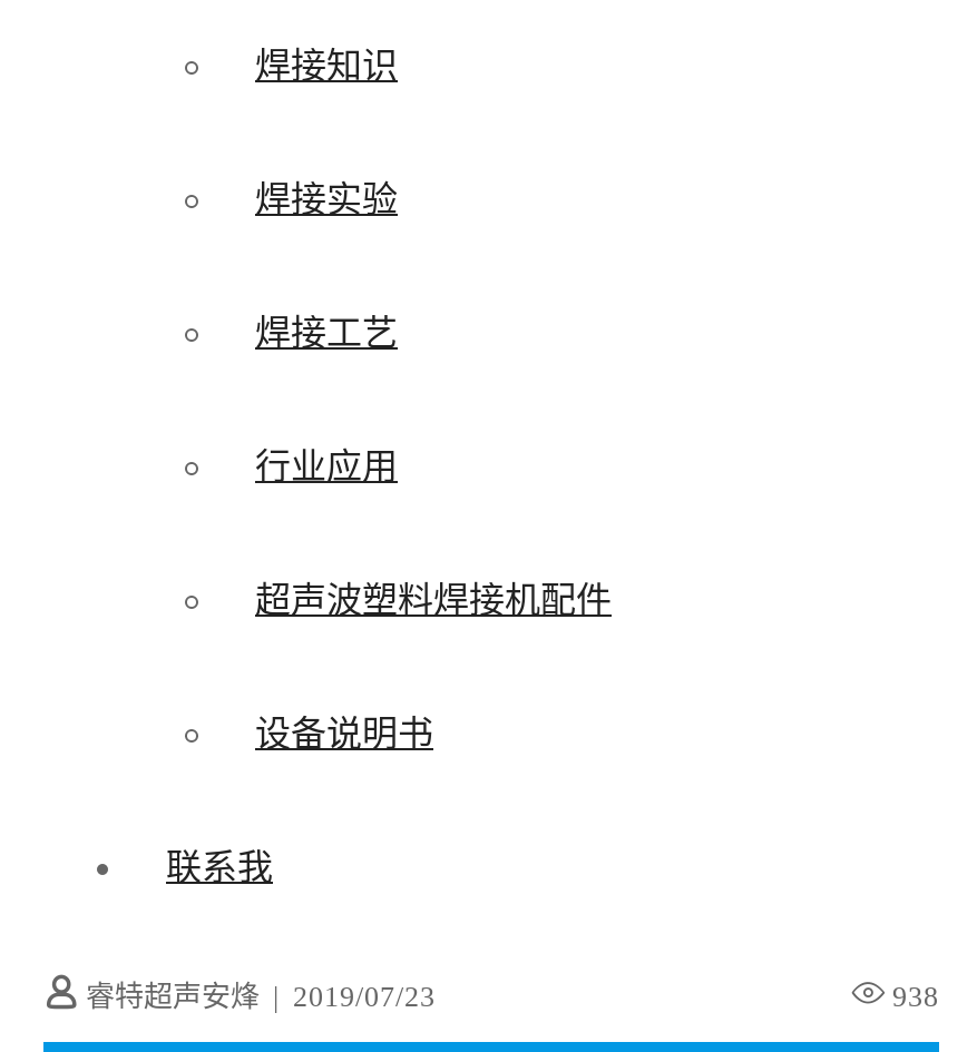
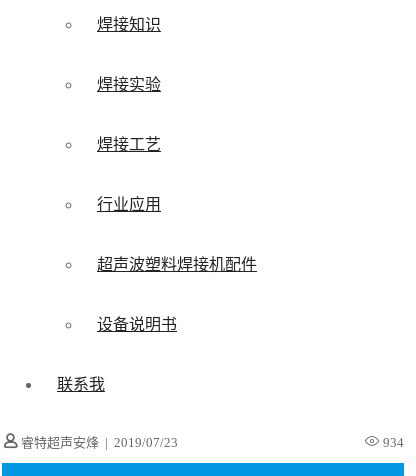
- 938
+ 934
